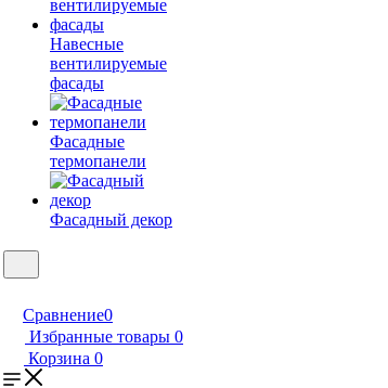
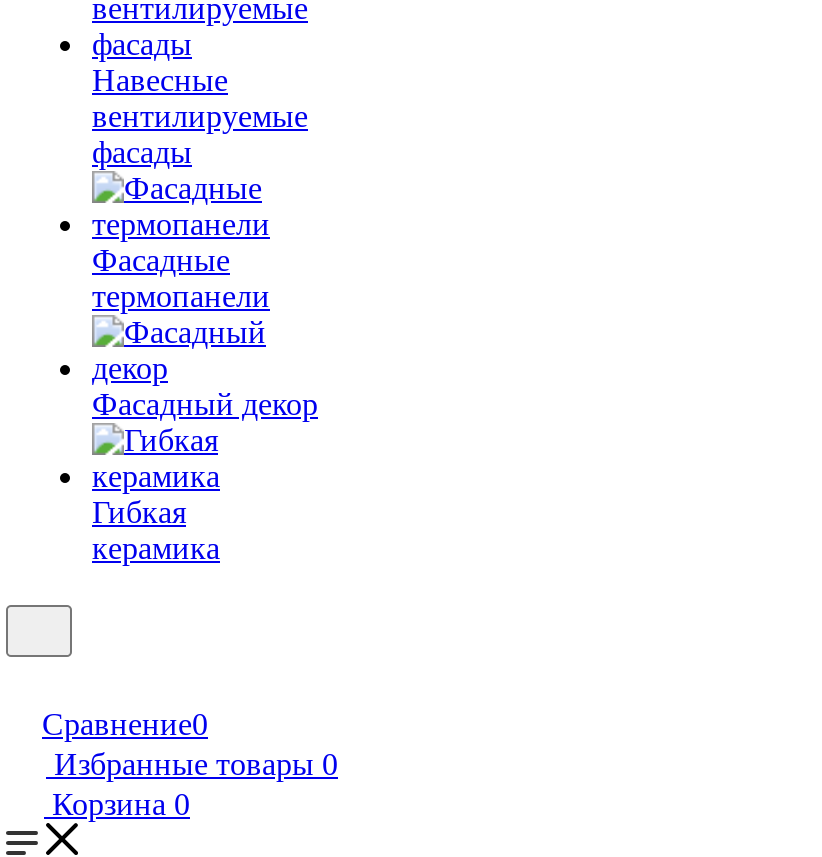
+ [image]
+ Гибкая
+ керамика
